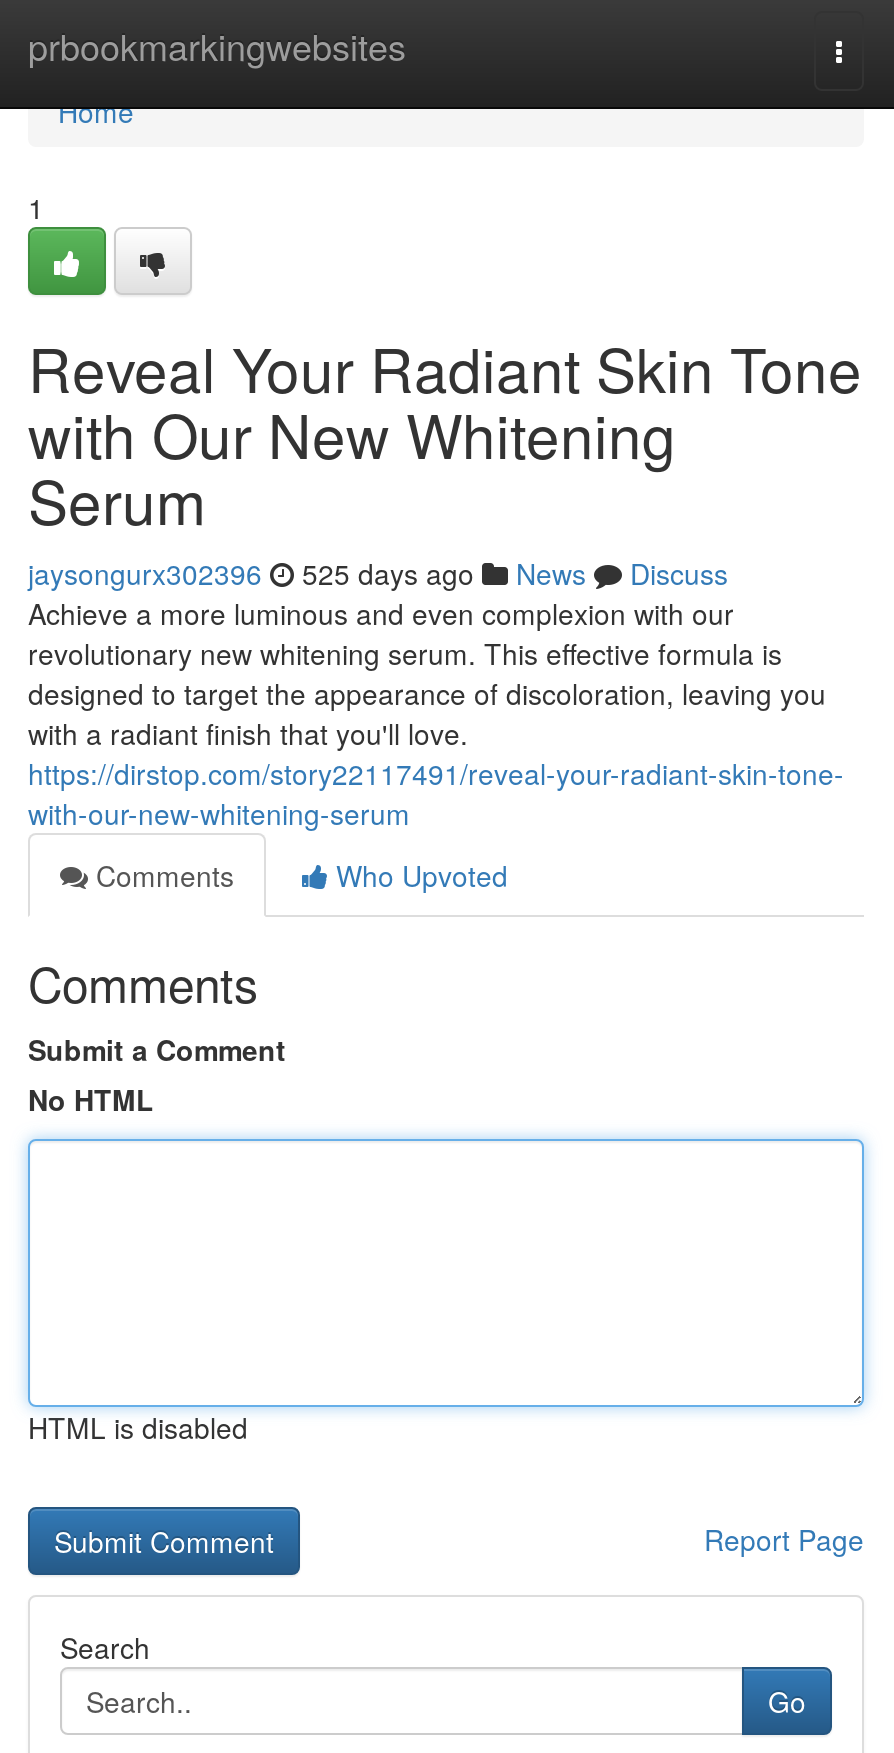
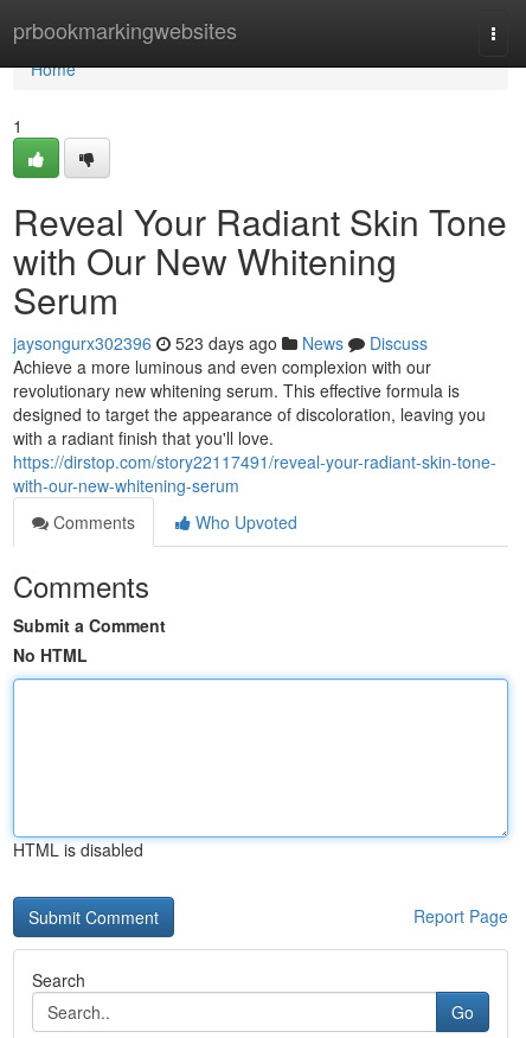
- jaysongurx302396 525 days ago News Discuss
+ jaysongurx302396 523 days ago News Discuss
